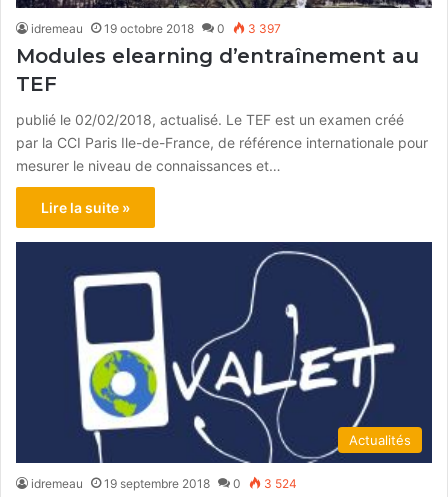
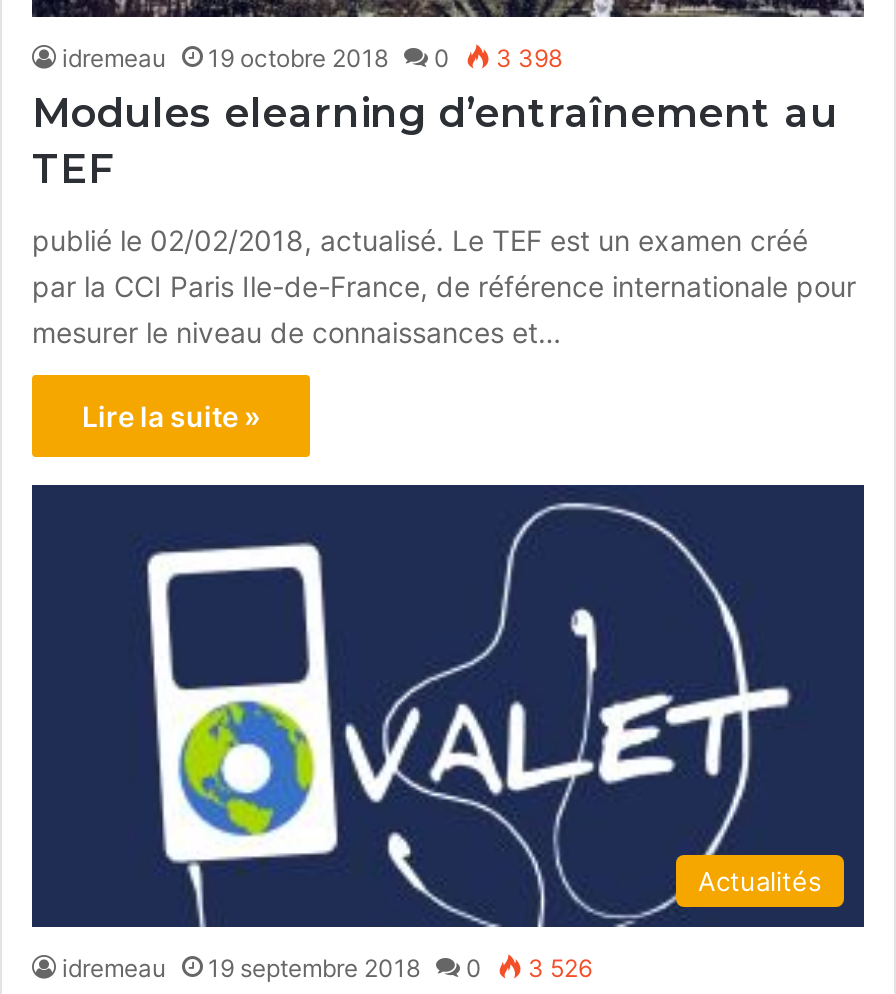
- idremeau 19 octobre 2018 0 3 397
+ idremeau 19 octobre 2018 0 3 398

- idremeau 19 septembre 2018 0 3 524
+ idremeau 19 septembre 2018 0 3 526
